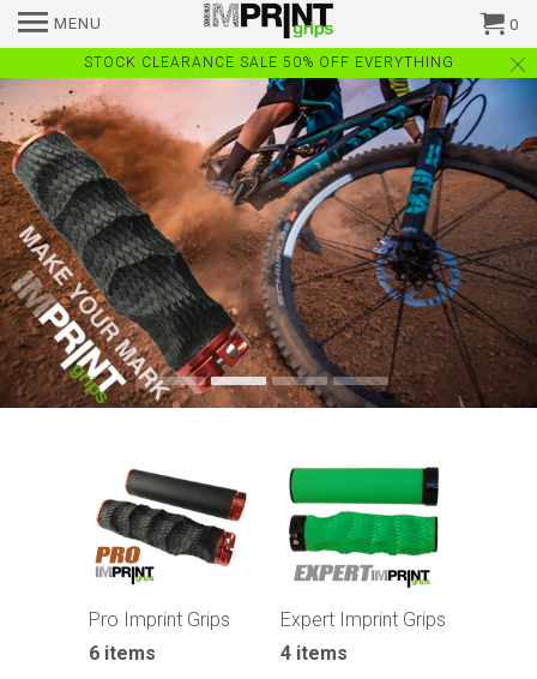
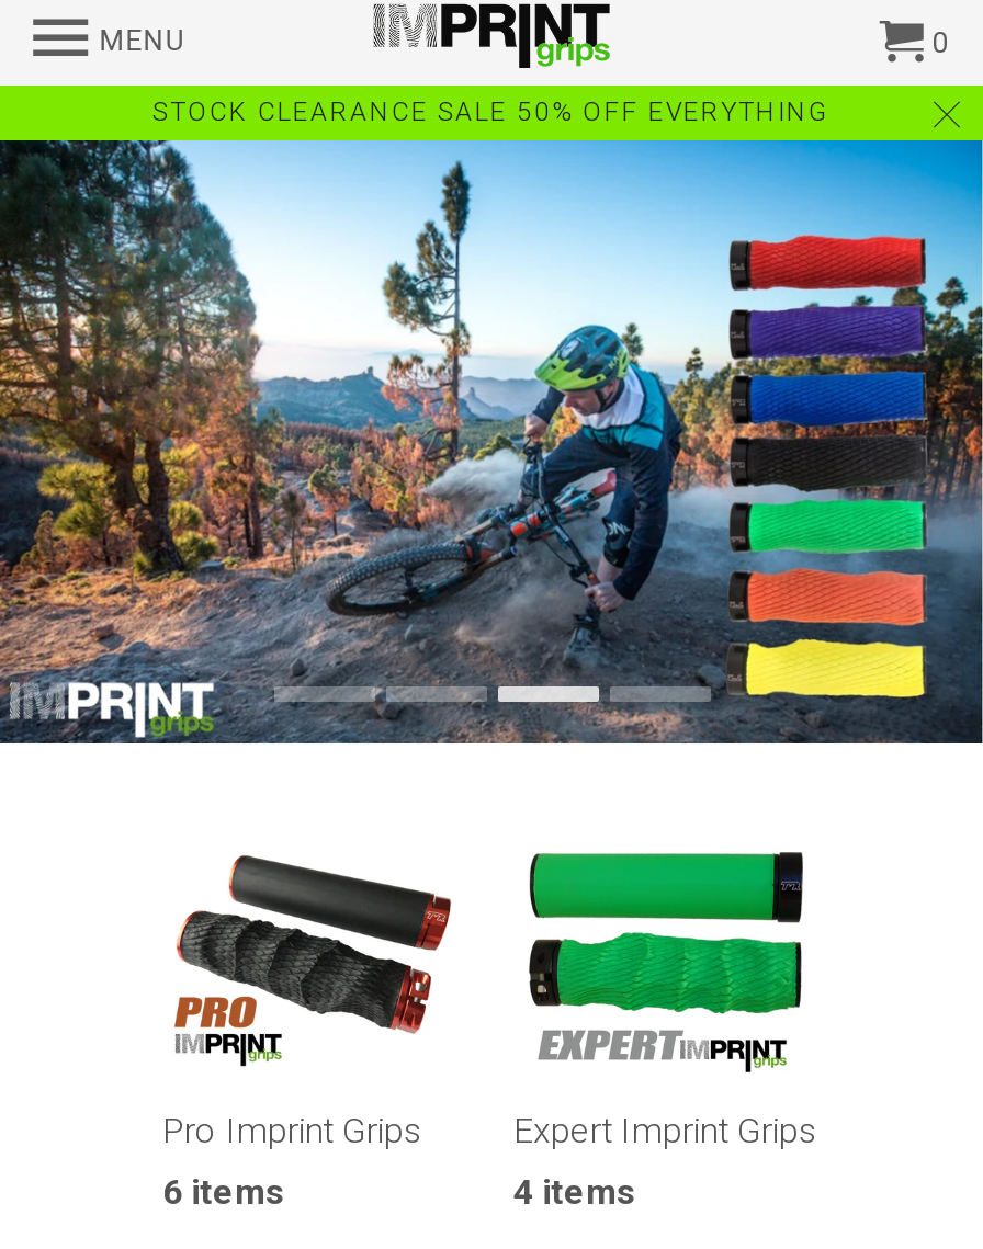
- [image]
+ [image]
